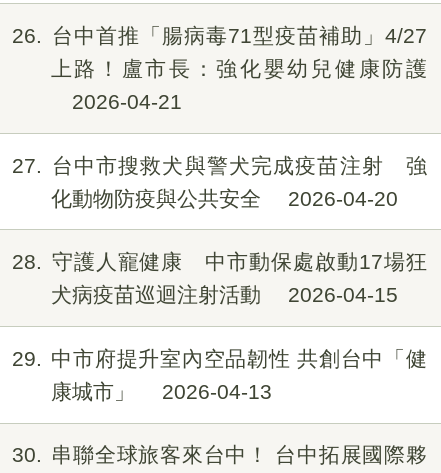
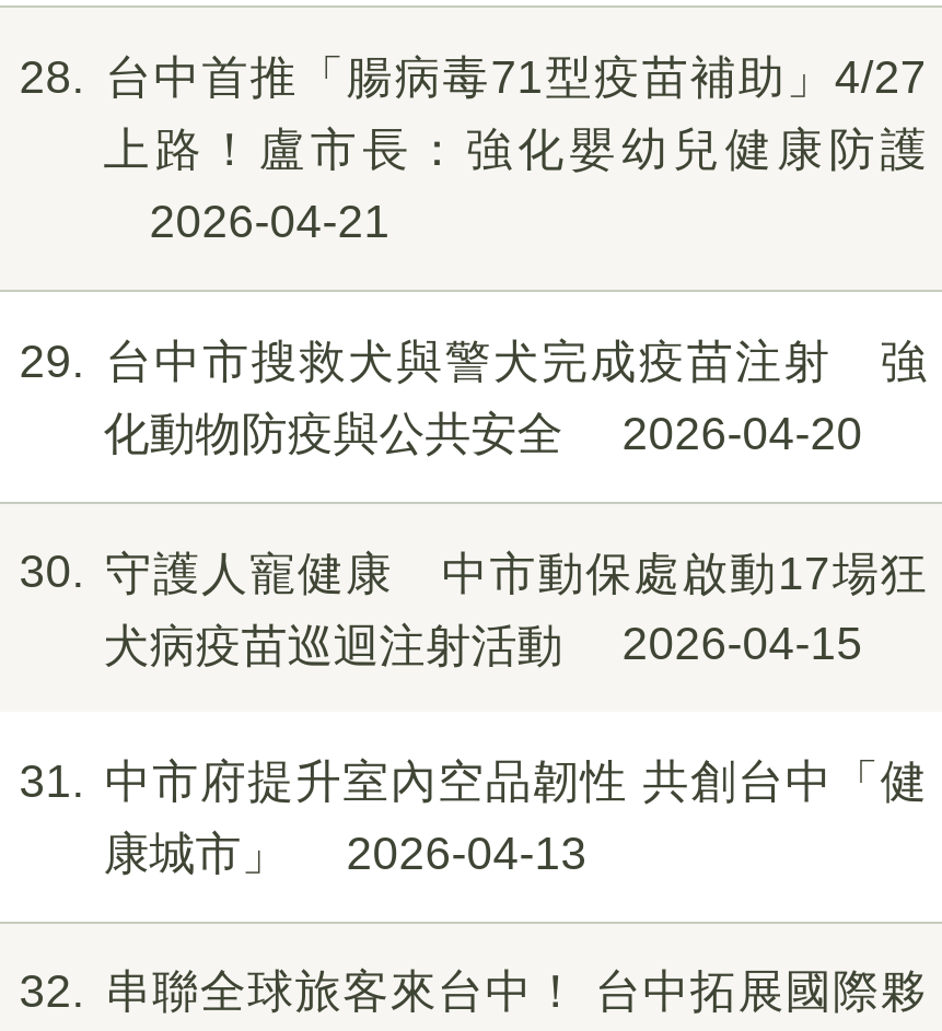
- 26 台中首推「腸病毒71型疫苗補助」4/27
+ 28 台中首推「腸病毒71型疫苗補助」4/27

- 27 台中市搜救犬與警犬完成疫苗注射 強
+ 29 台中市搜救犬與警犬完成疫苗注射 強

- 28 守護人寵健康 中市動保處啟動17場狂
+ 30 守護人寵健康 中市動保處啟動17場狂

- 29 中市府提升室內空品韌性 共創台中「健
+ 31 中市府提升室內空品韌性 共創台中「健

- 30 串聯全球旅客來台中！ 台中拓展國際夥
+ 32 串聯全球旅客來台中！ 台中拓展國際夥
